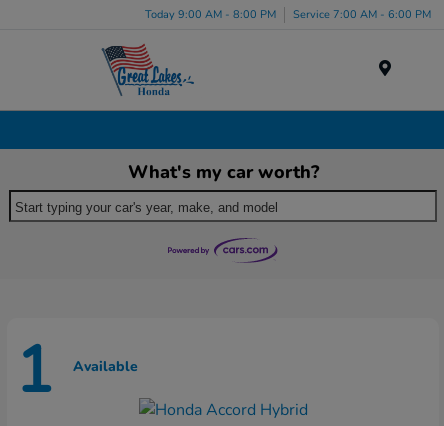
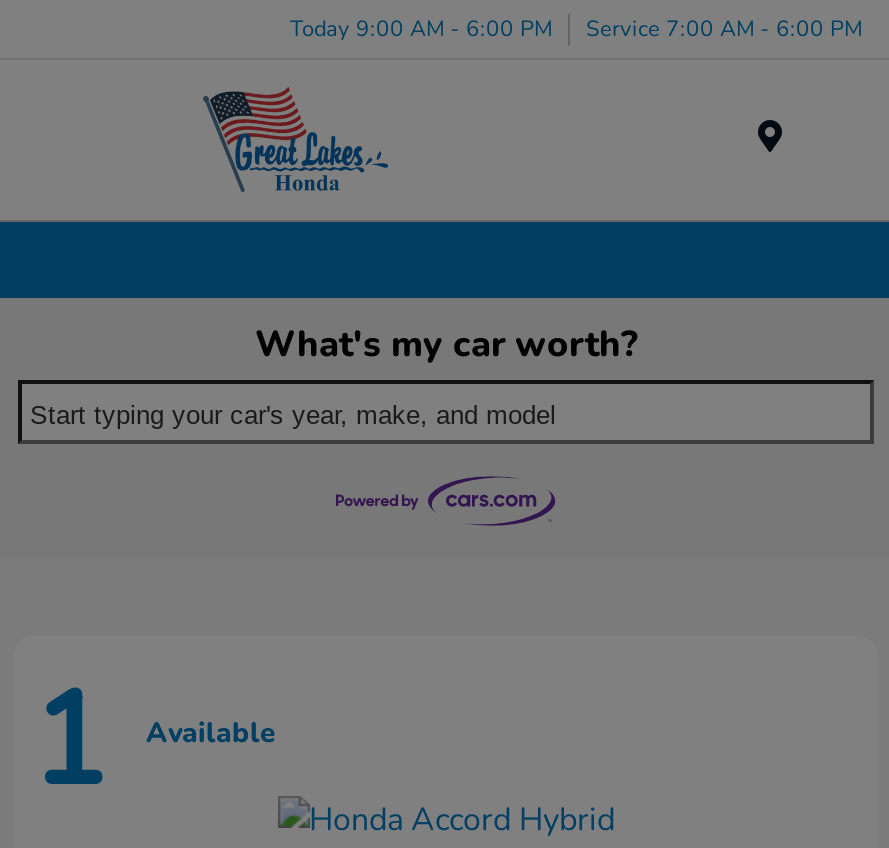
- Today 9:00 AM - 8:00 PM Service 7:00 AM - 6:00 PM
+ Today 9:00 AM - 6:00 PM Service 7:00 AM - 6:00 PM
